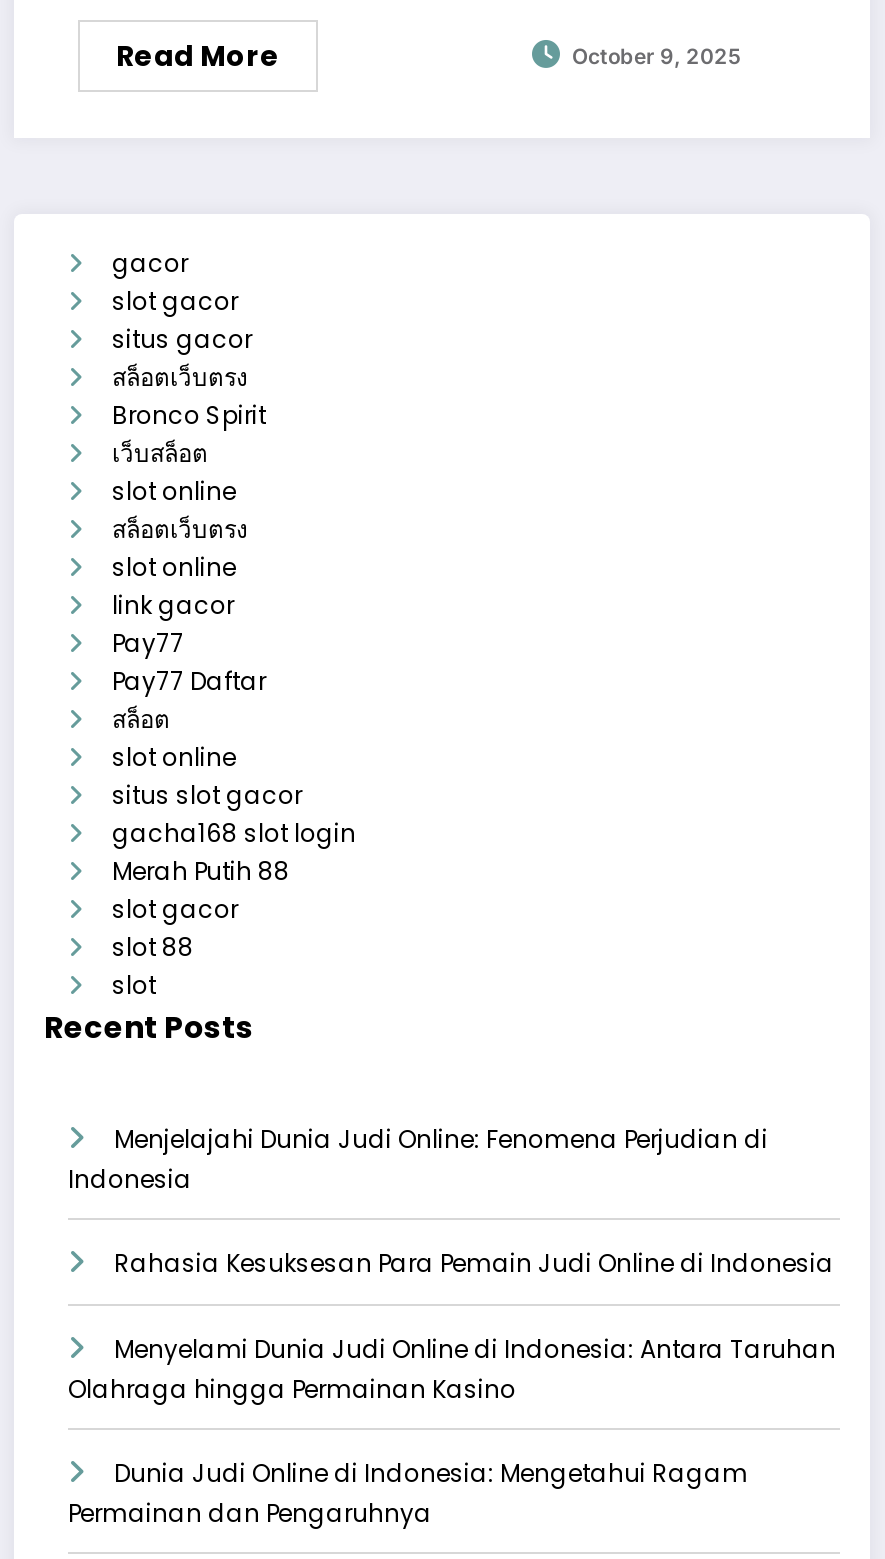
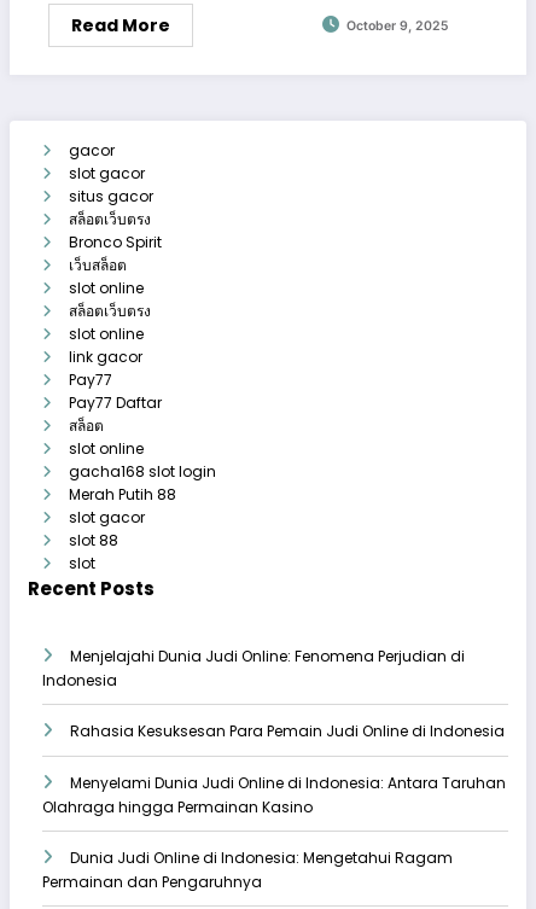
- situs slot gacor
